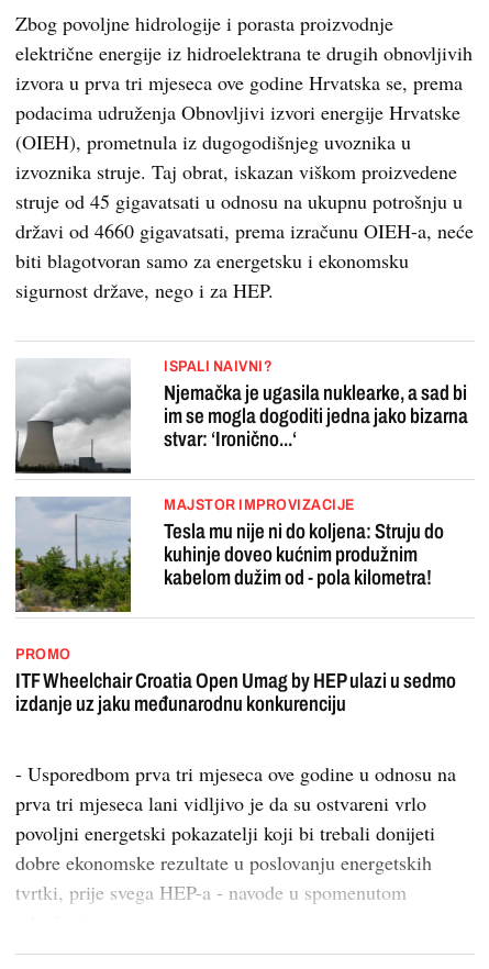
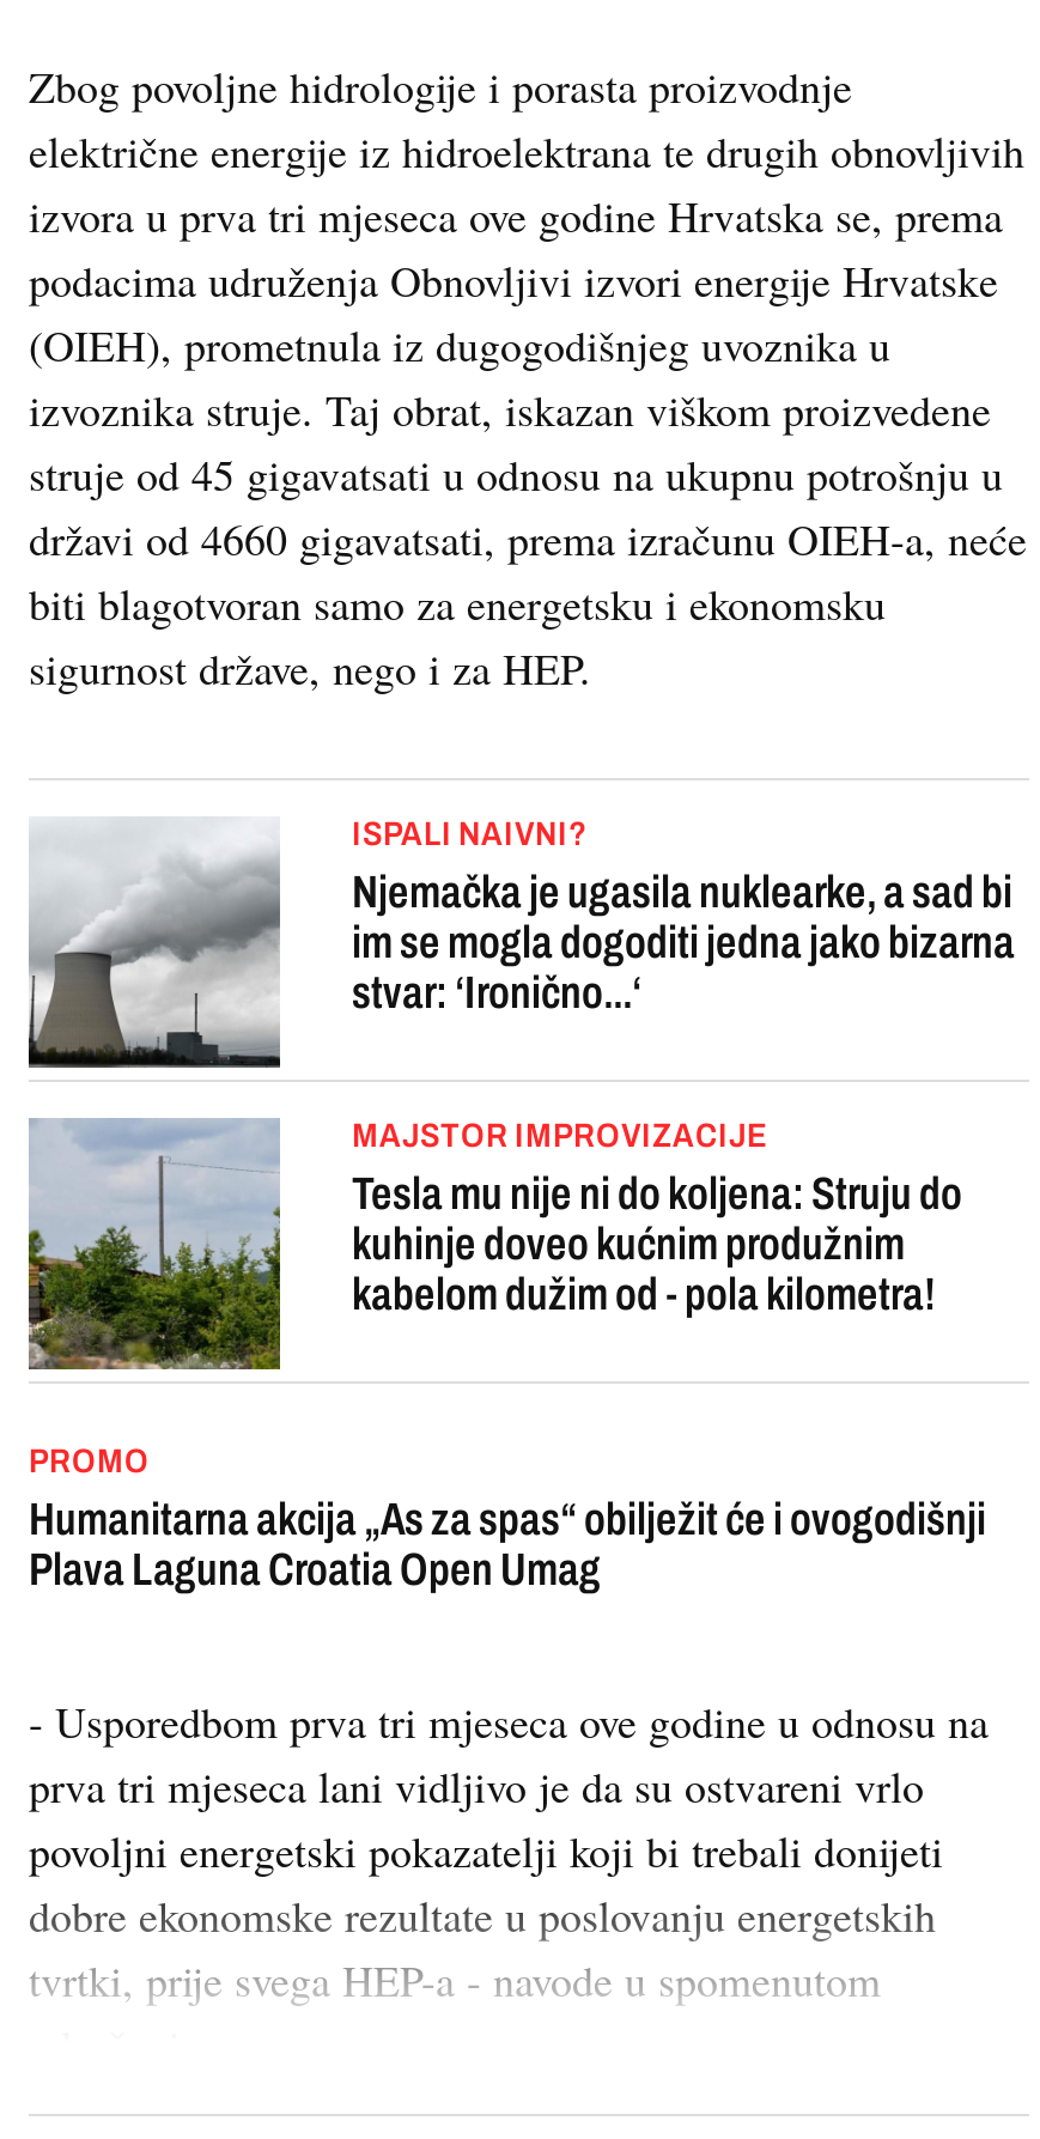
- ITF Wheelchair Croatia Open Umag by HEP ulazi u sedmo
- izdanje uz jaku međunarodnu konkurenciju
+ Humanitarna akcija „As za spas“ obilježit će i ovogodišnji
+ Plava Laguna Croatia Open Umag
